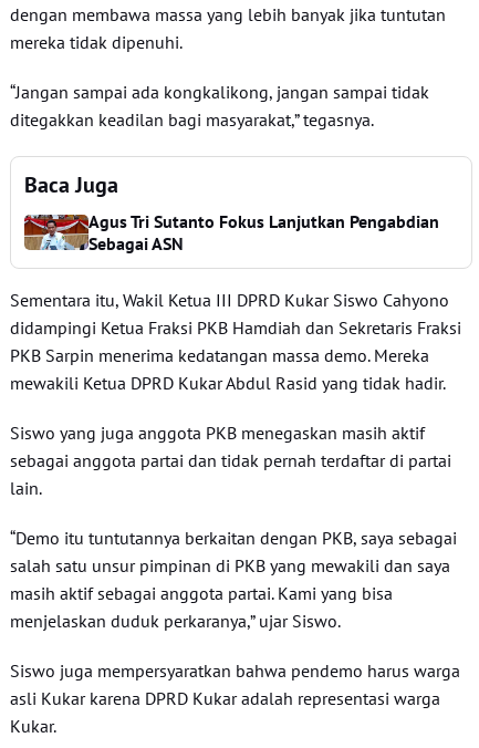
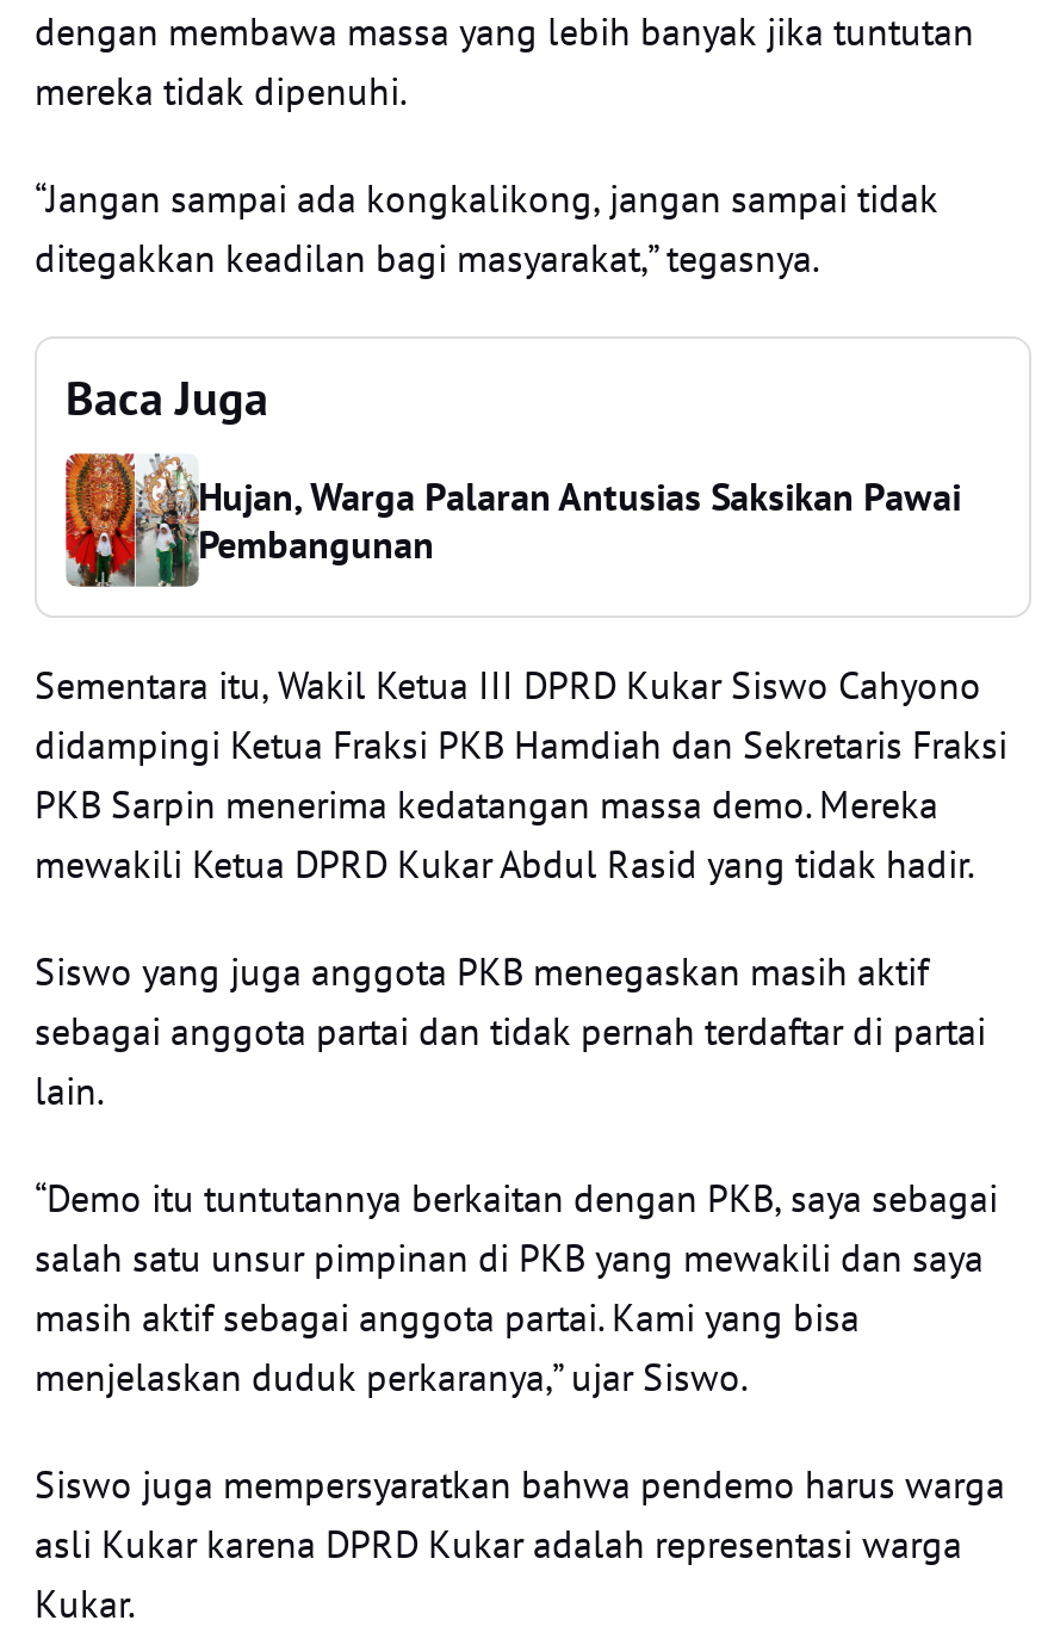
- [image]
- Agus Tri Sutanto Fokus Lanjutkan Pengabdian
- Sebagai ASN
+ [image]
+ Hujan, Warga Palaran Antusias Saksikan Pawai
+ Pembangunan
